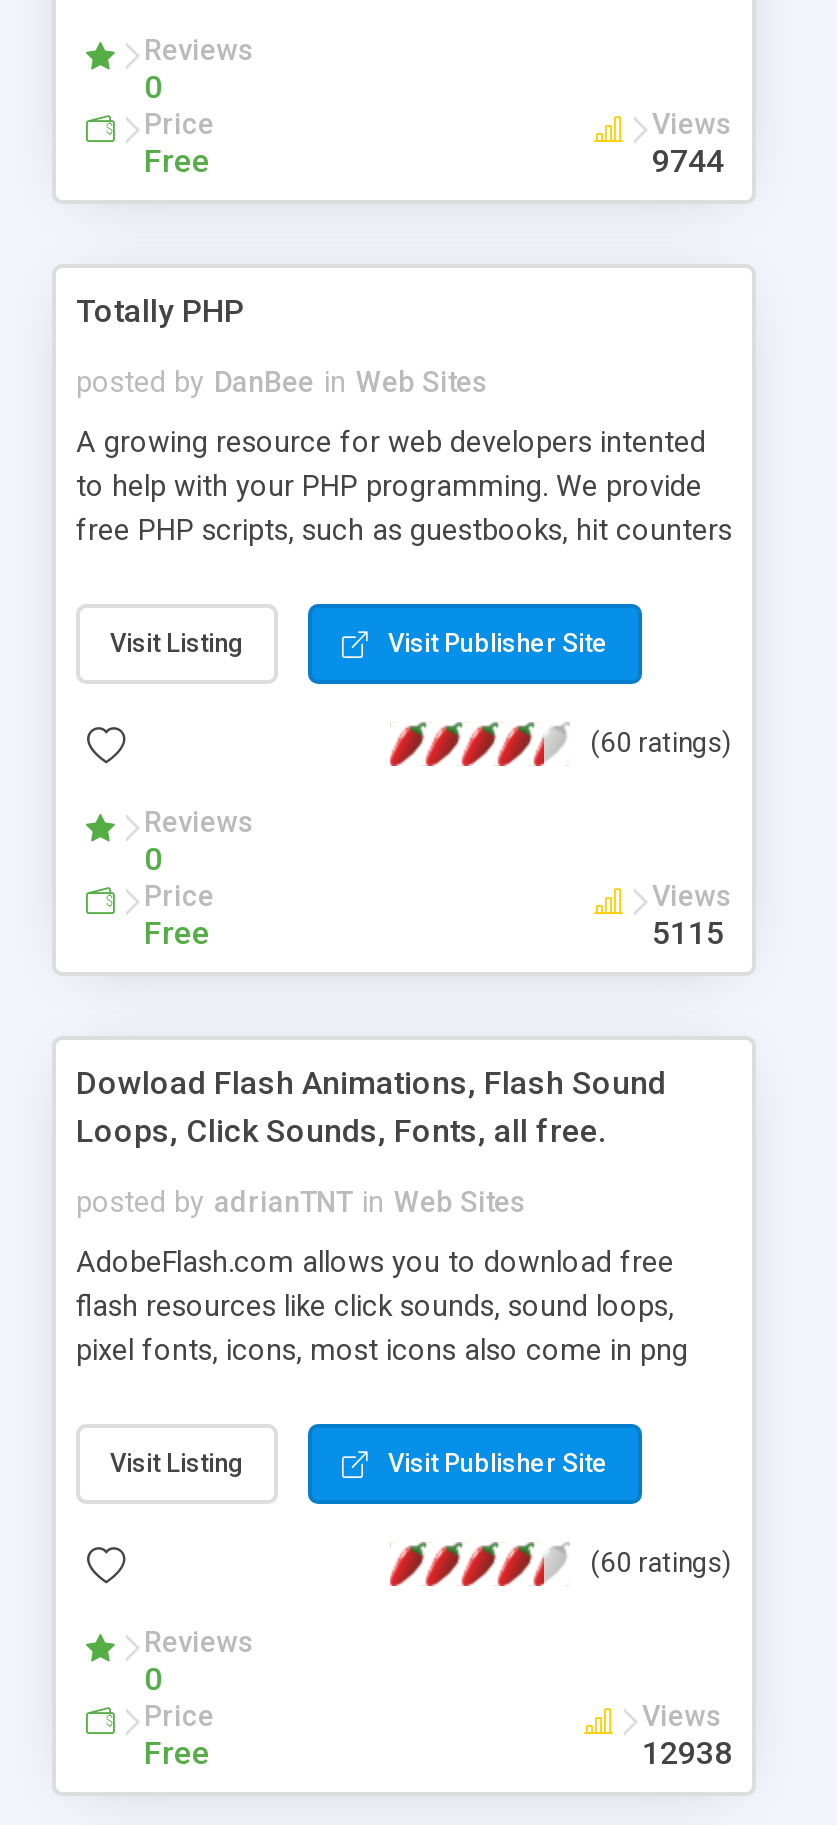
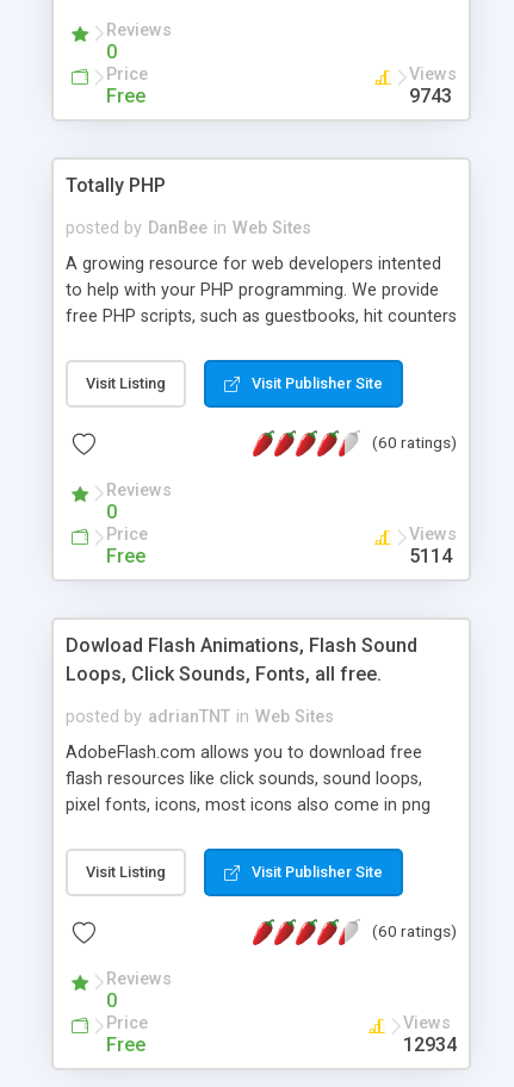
- 9744
+ 9743

- 5115
+ 5114

- 12938
+ 12934
